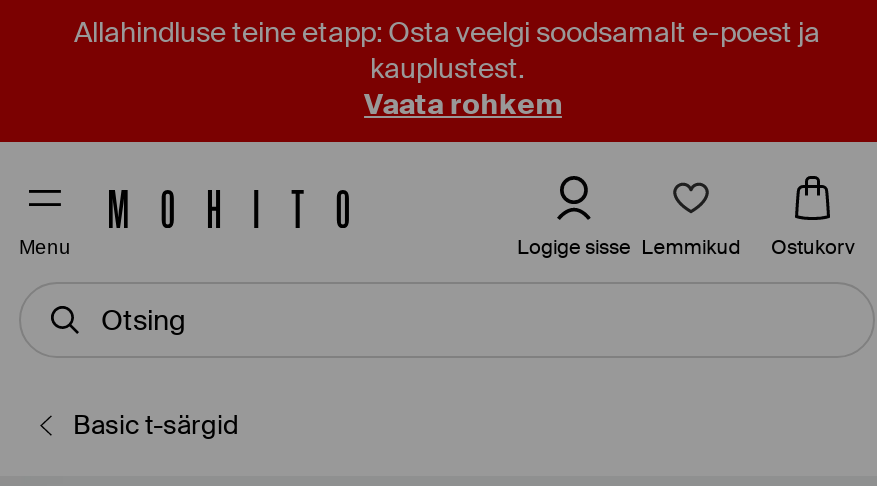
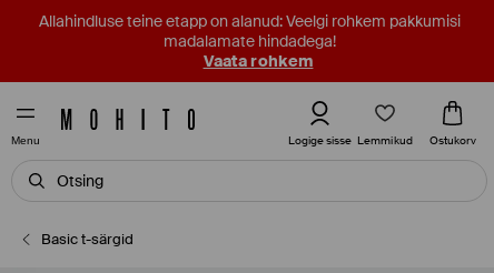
- Allahindluse teine etapp: Osta veelgi soodsamalt e-poest ja
- kauplustest.
+ Allahindluse teine etapp on alanud: Veelgi rohkem pakkumisi
+ madalamate hindadega!
